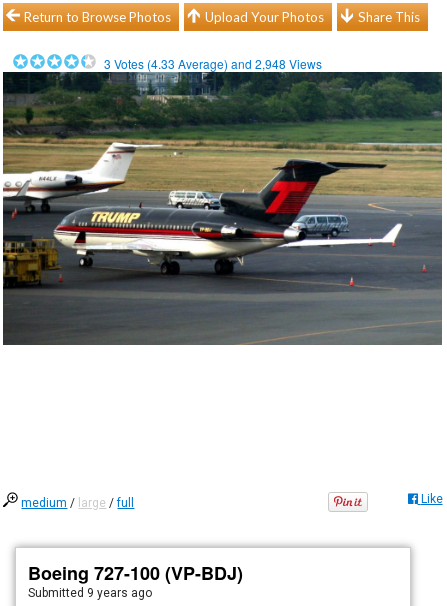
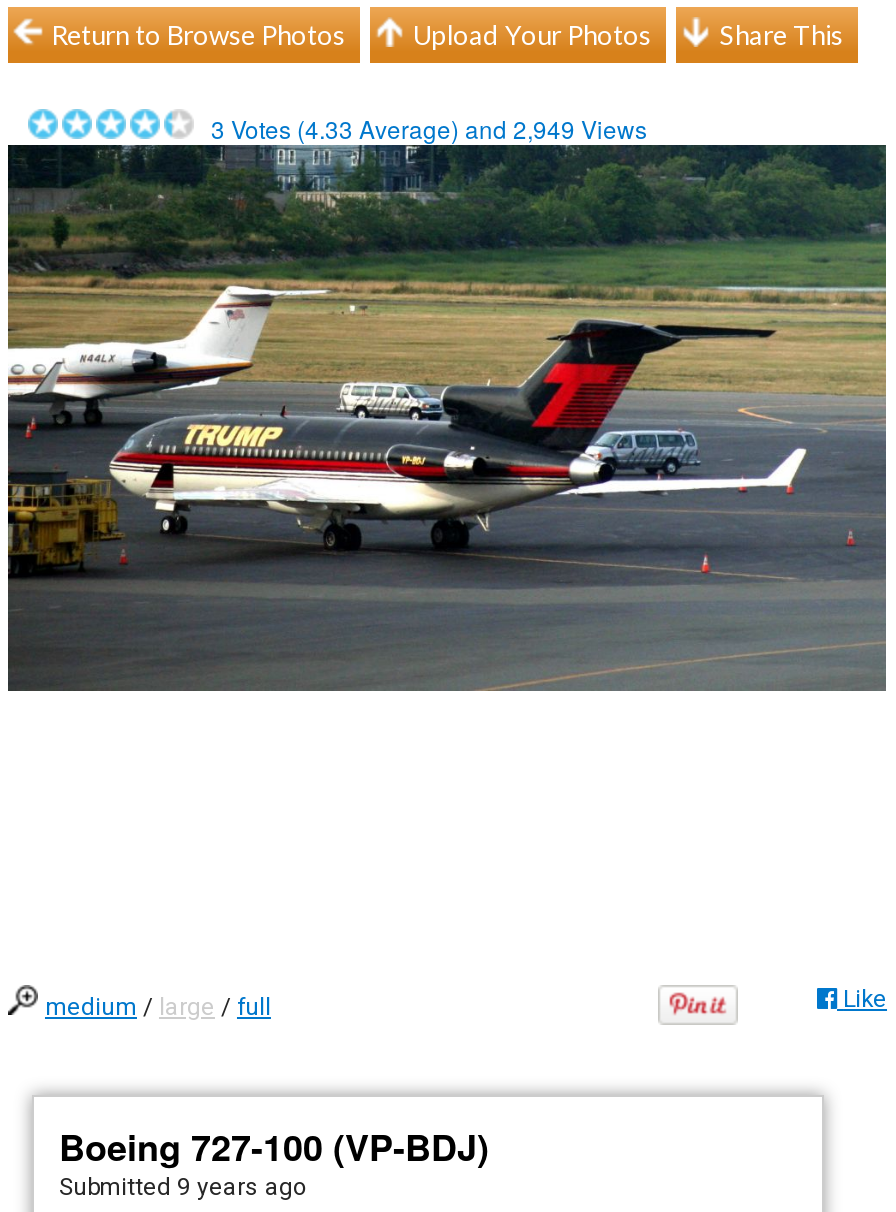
- 3 Votes (4.33 Average) and 2,948 Views
+ 3 Votes (4.33 Average) and 2,949 Views
